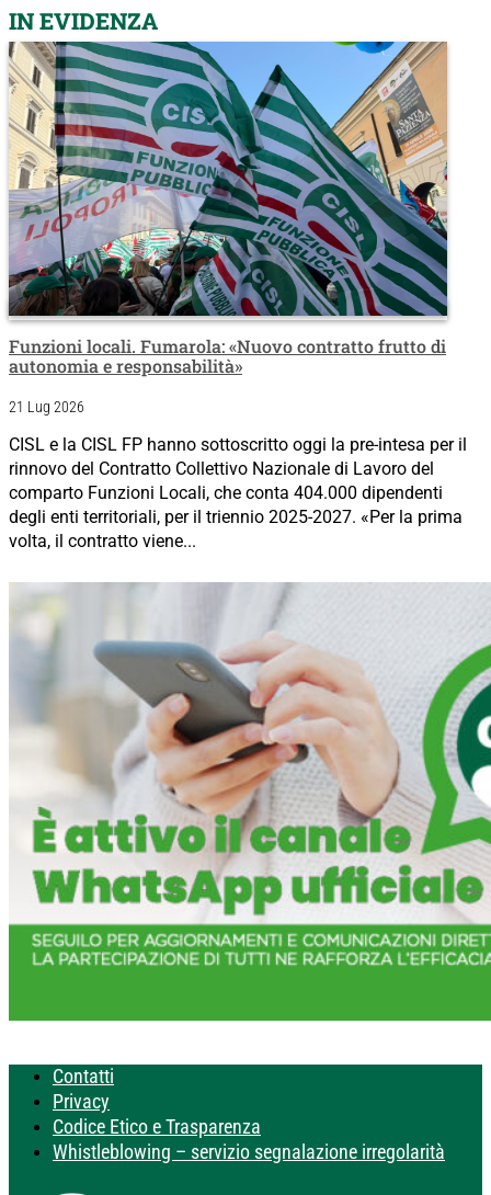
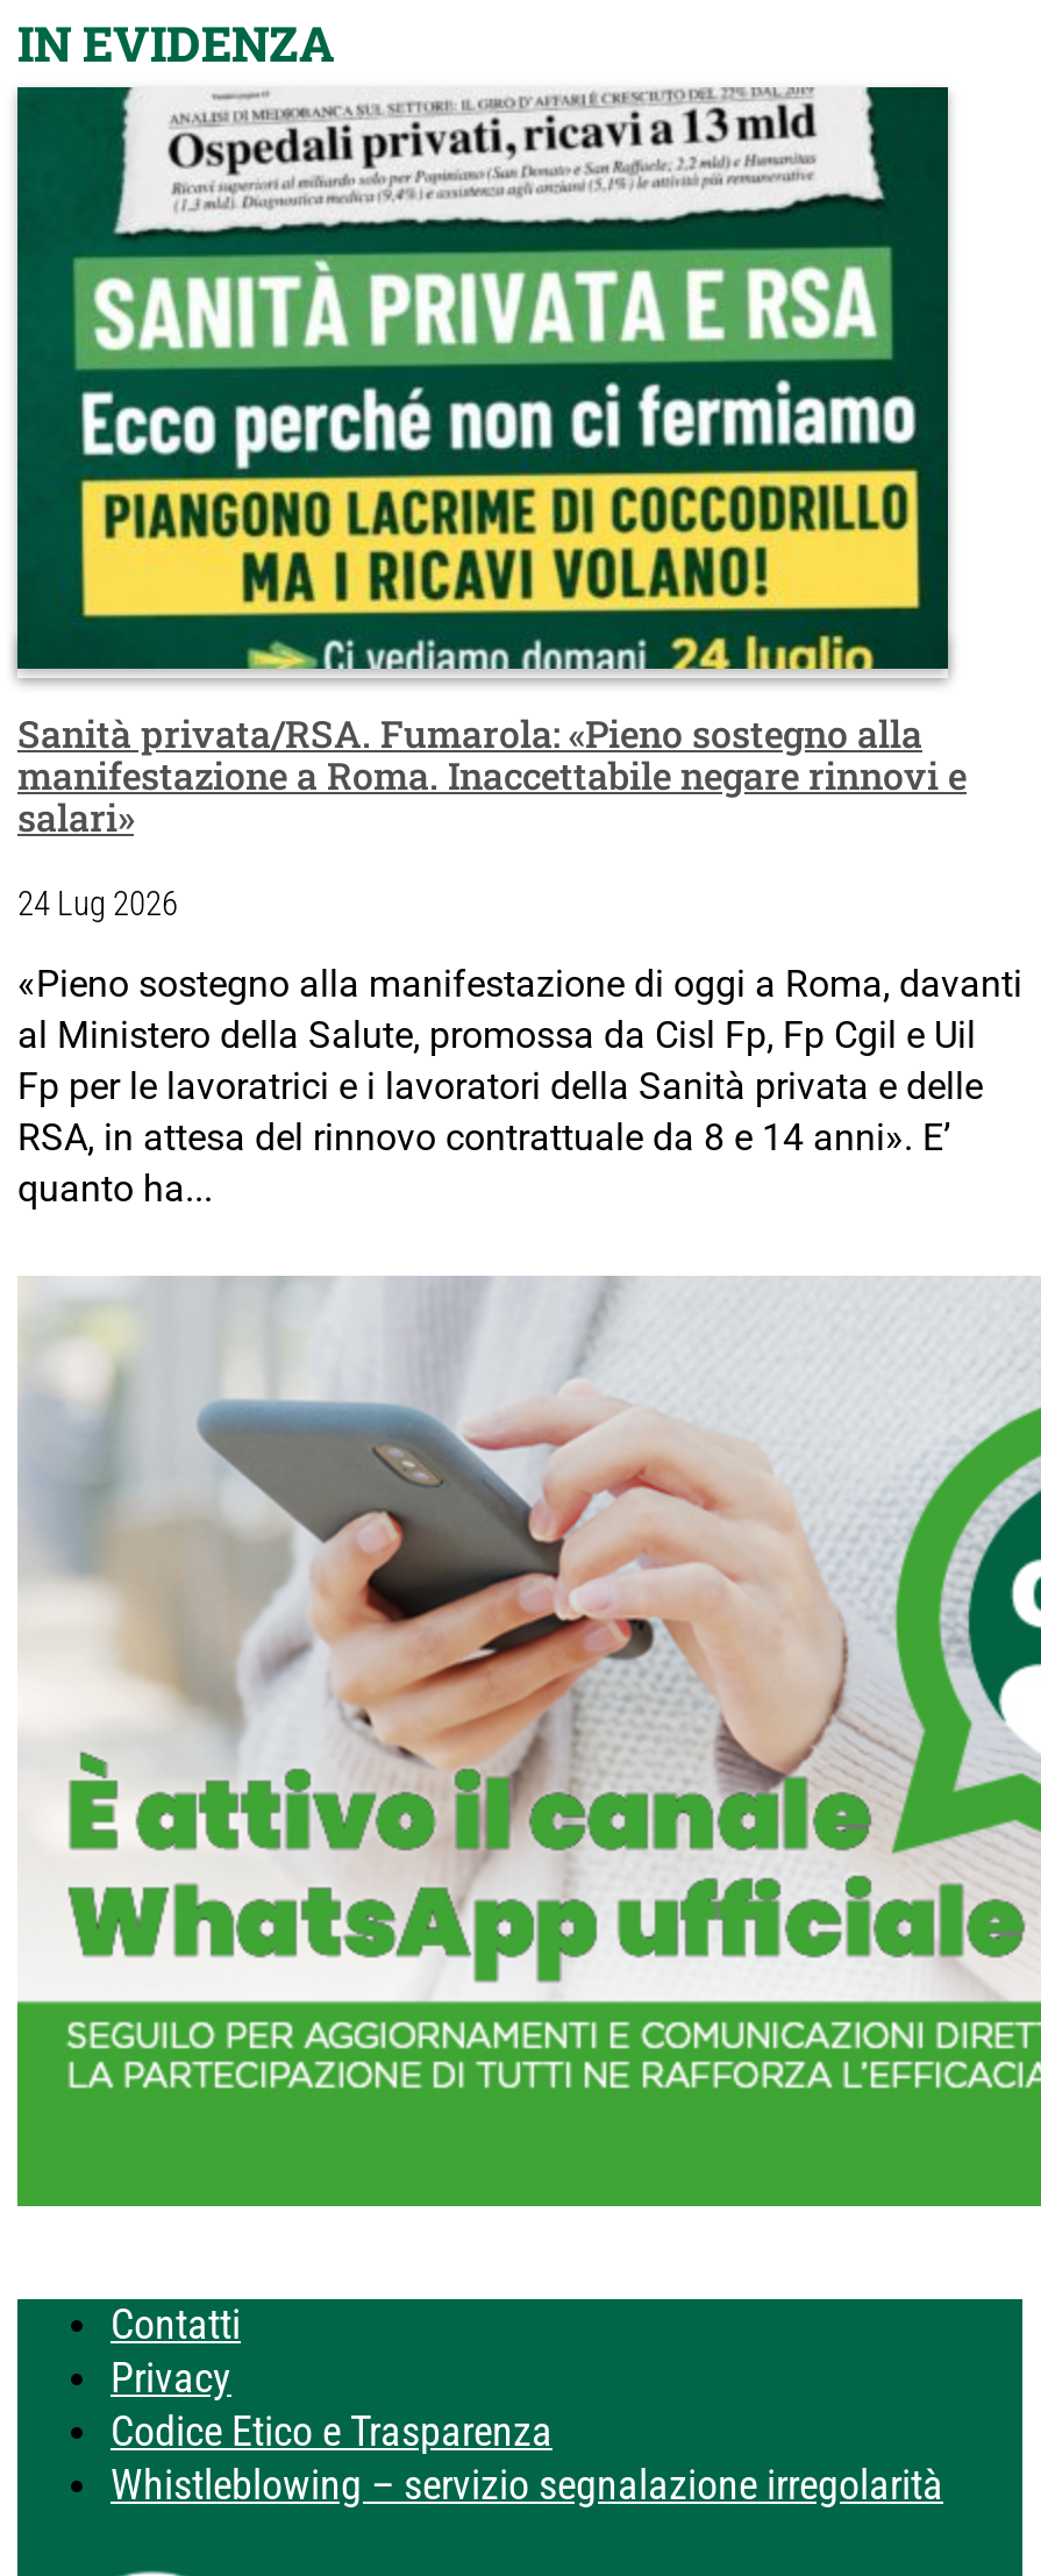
- [image]
- Funzioni locali. Fumarola: «Nuovo contratto frutto di
- autonomia e responsabilità»
+ [image]
+ Sanità privata/RSA. Fumarola: «Pieno sostegno alla
+ manifestazione a Roma. Inaccettabile negare rinnovi e
+ salari»

- 21 Lug 2026
+ 24 Lug 2026

- CISL e la CISL FP hanno sottoscritto oggi la pre-intesa per il
- rinnovo del Contratto Collettivo Nazionale di Lavoro del
- comparto Funzioni Locali, che conta 404.000 dipendenti
- degli enti territoriali, per il triennio 2025-2027. «Per la prima
- volta, il contratto viene...
+ «Pieno sostegno alla manifestazione di oggi a Roma, davanti
+ al Ministero della Salute, promossa da Cisl Fp, Fp Cgil e Uil
+ Fp per le lavoratrici e i lavoratori della Sanità privata e delle
+ RSA, in attesa del rinnovo contrattuale da 8 e 14 anni». E’
+ quanto ha...
